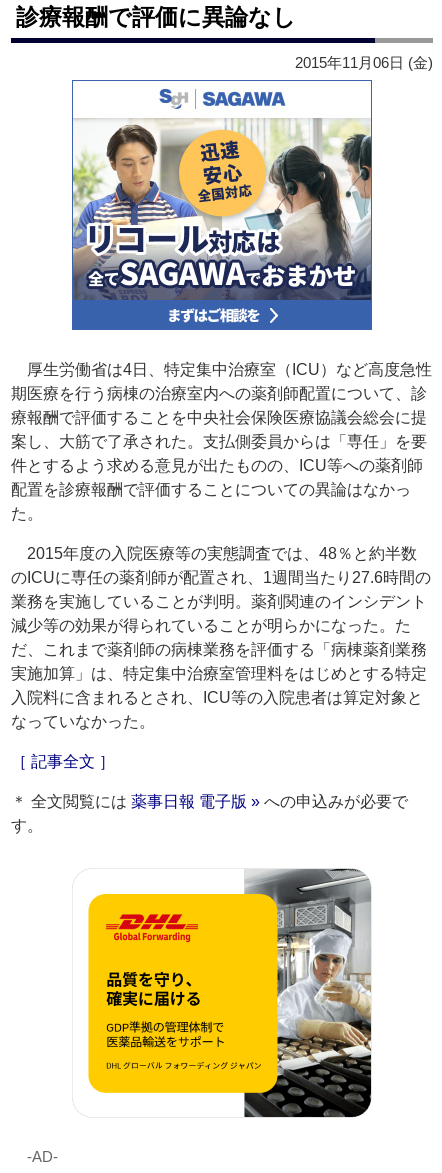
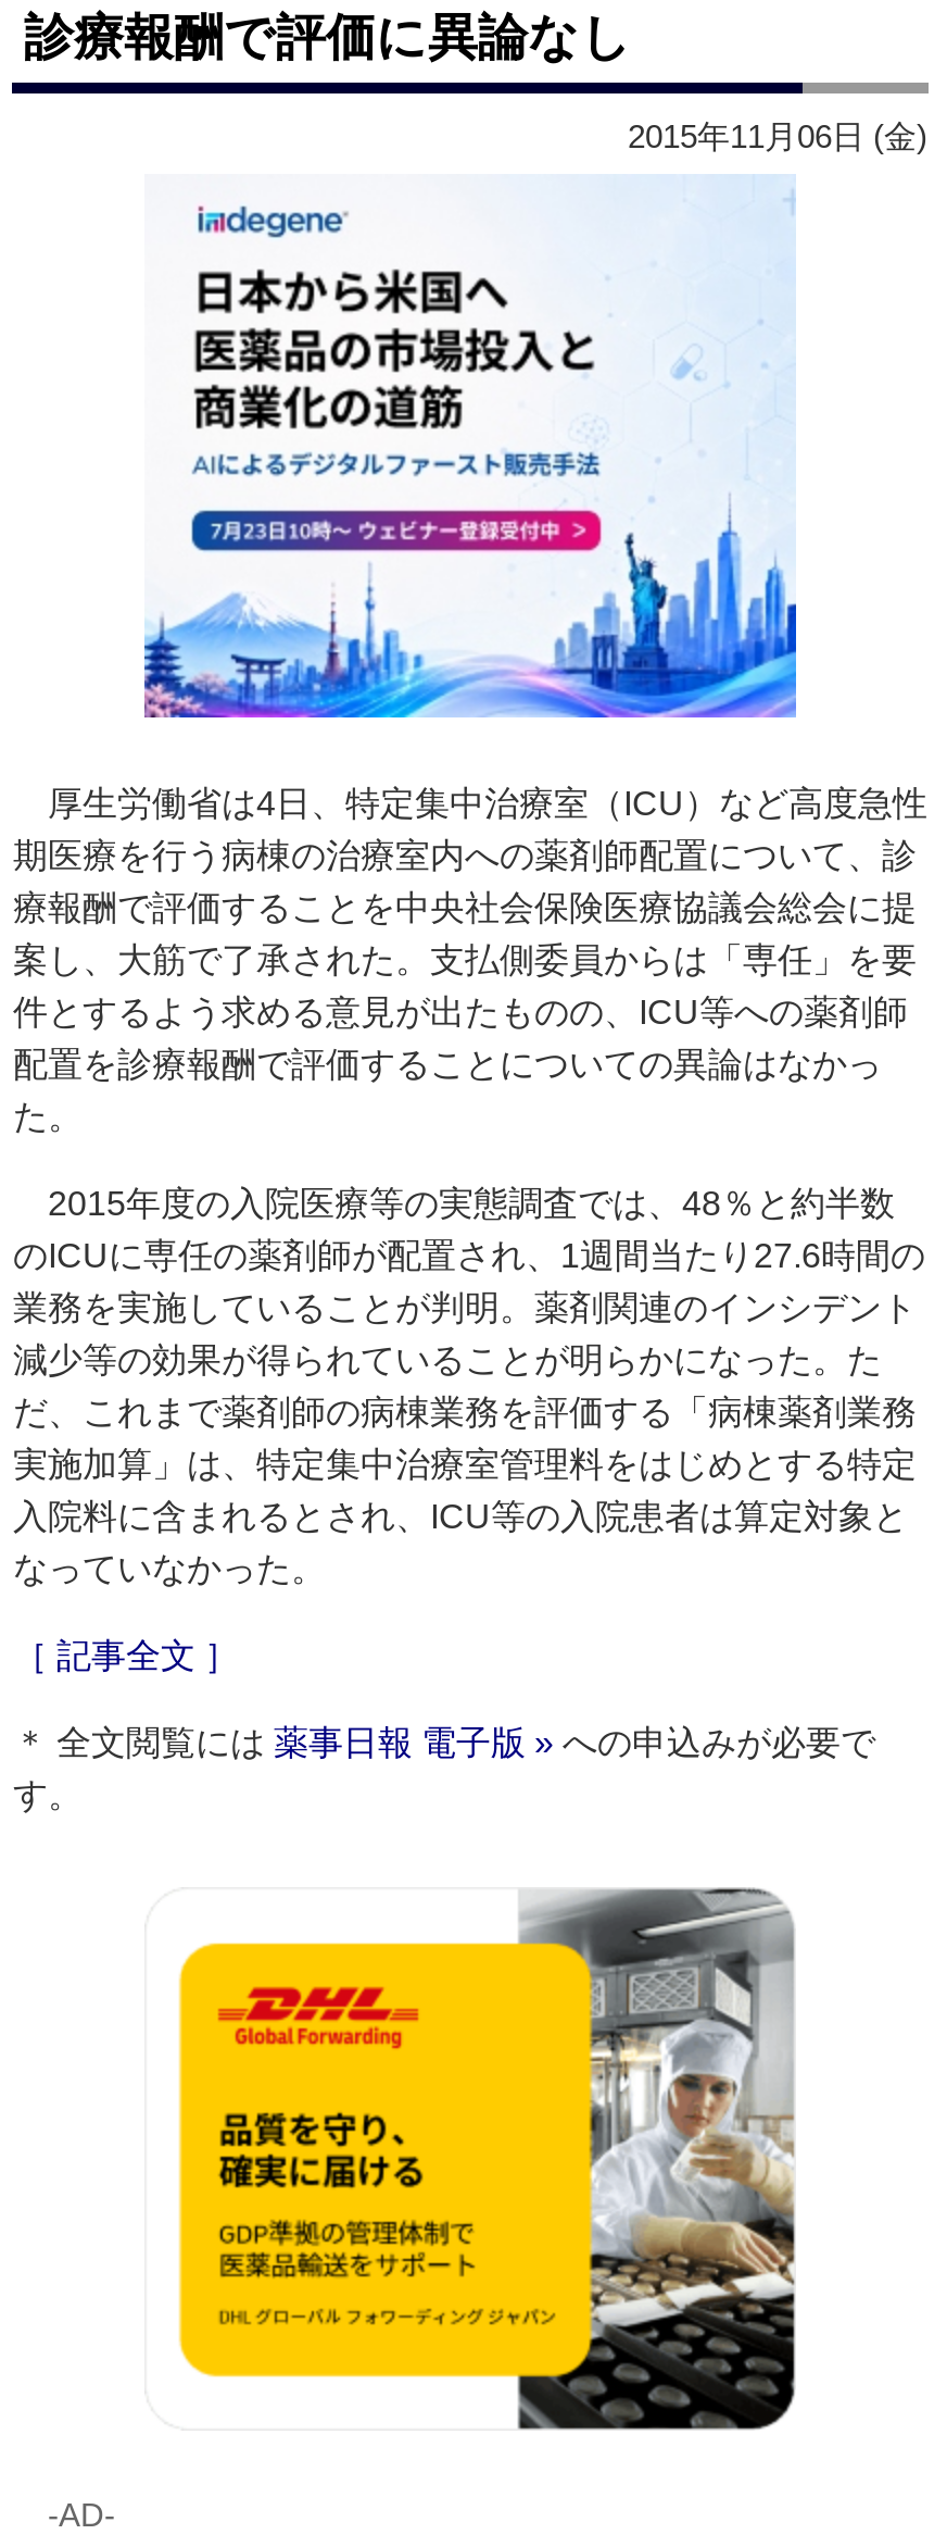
- [image]
+ [image]
